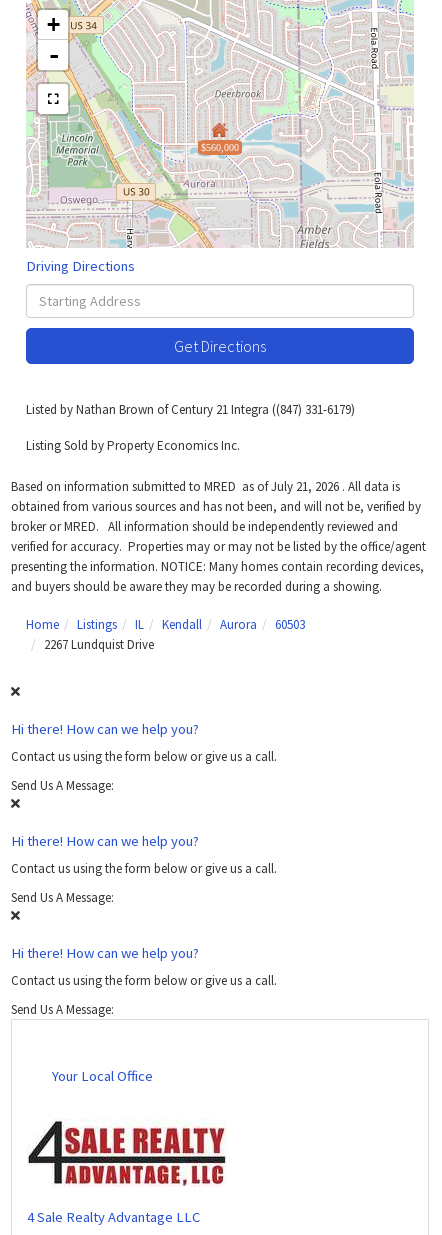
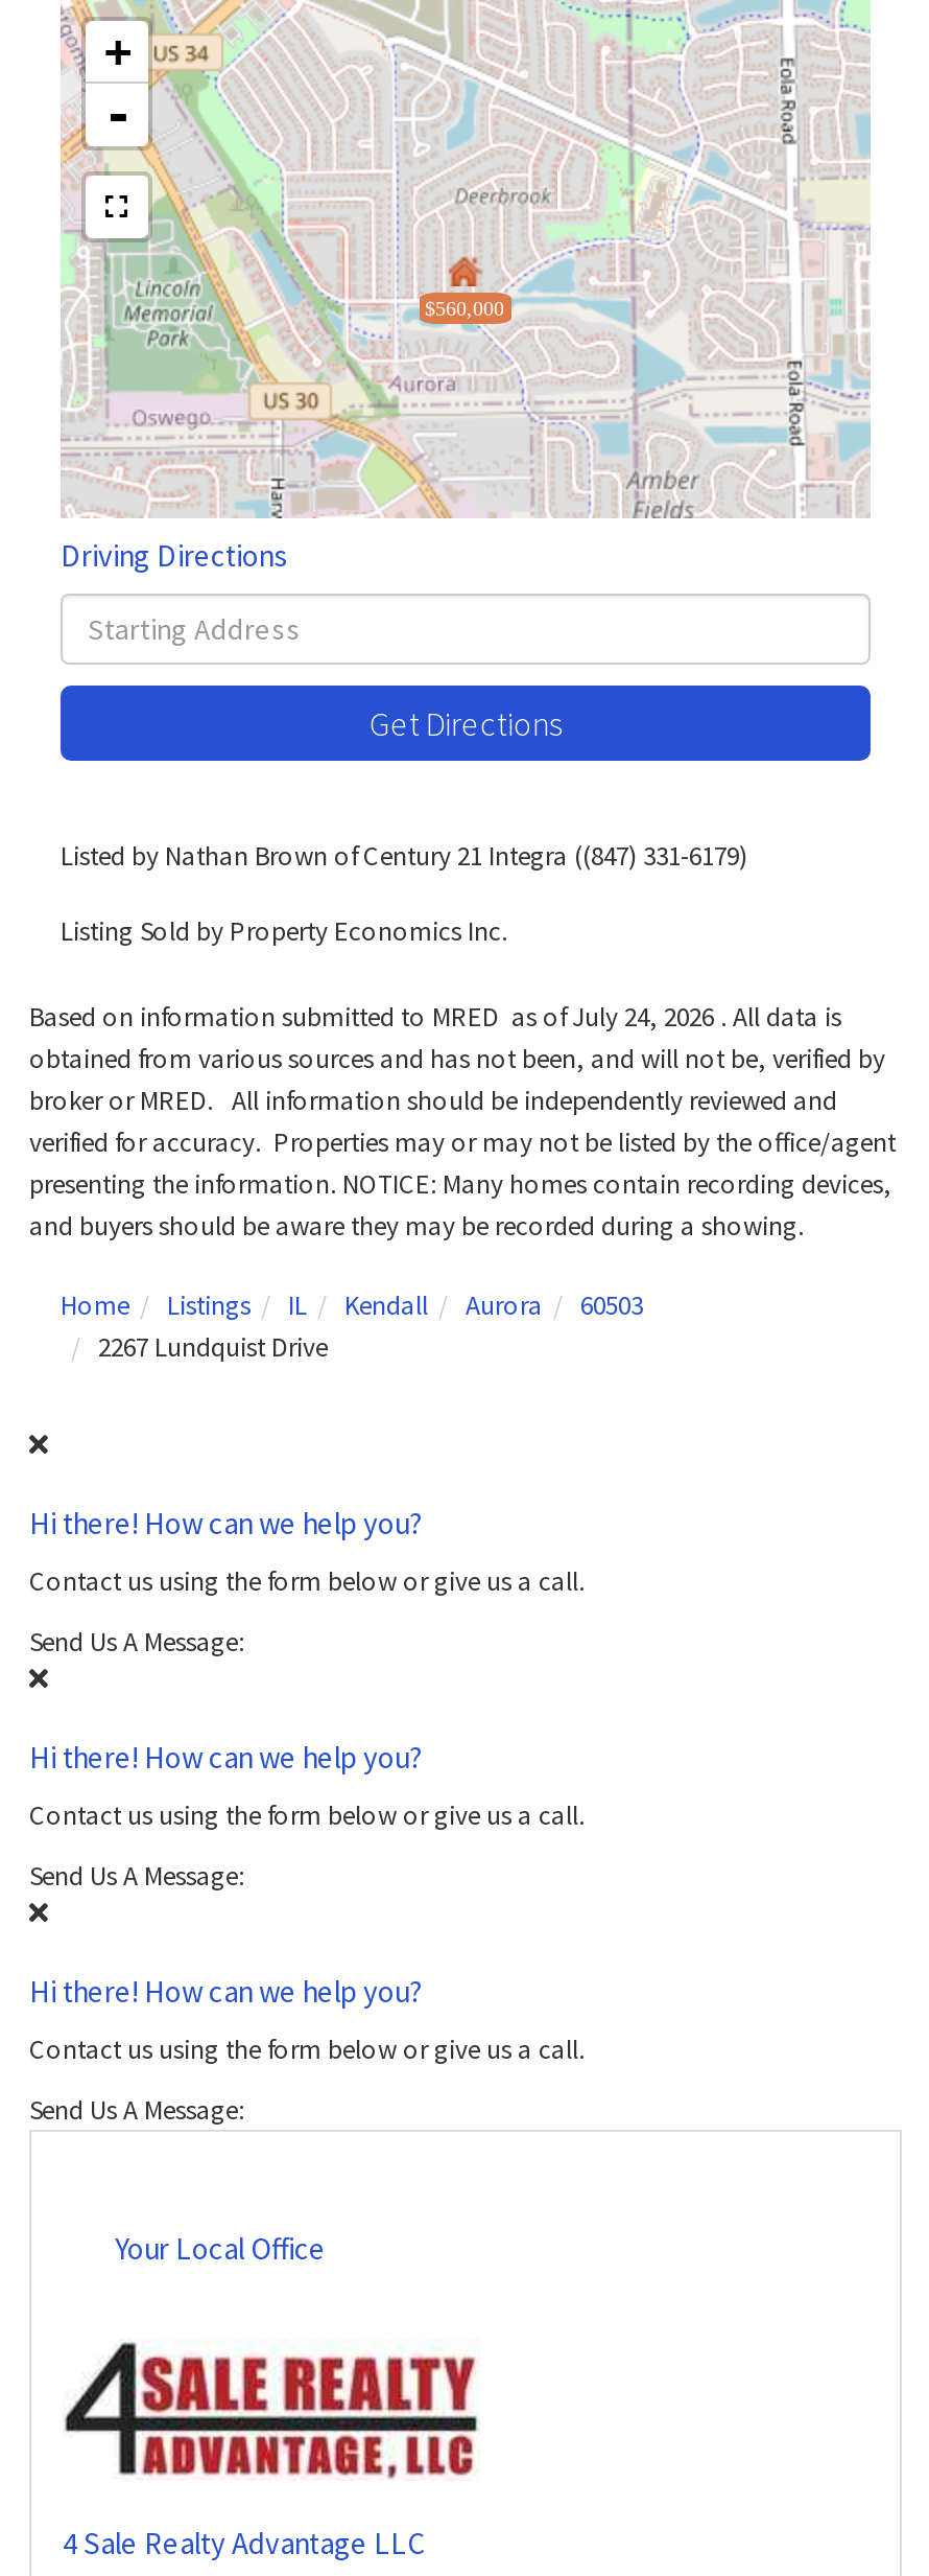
- Based on information submitted to MRED as of July 21, 2026 . All data is
+ Based on information submitted to MRED as of July 24, 2026 . All data is
